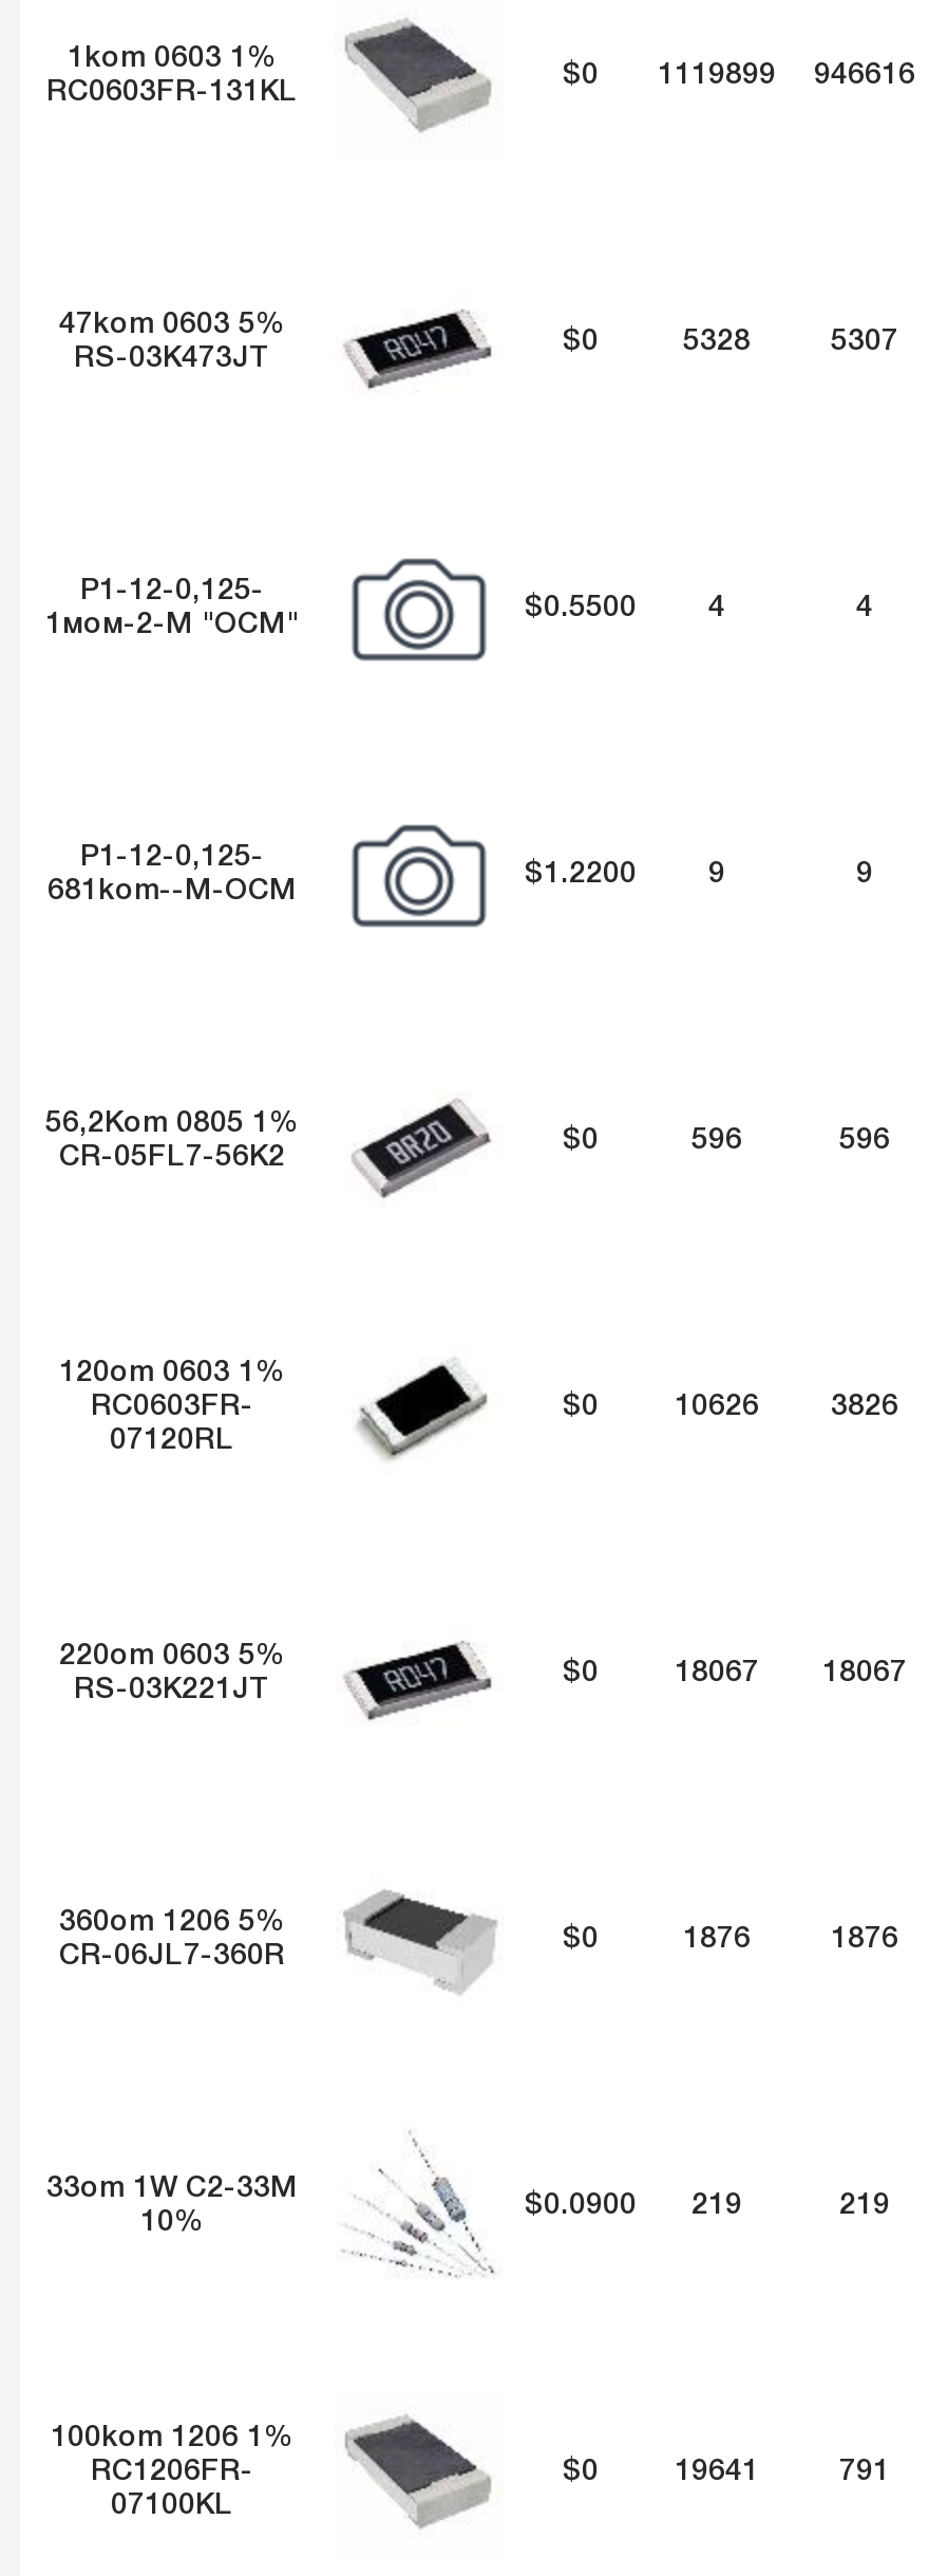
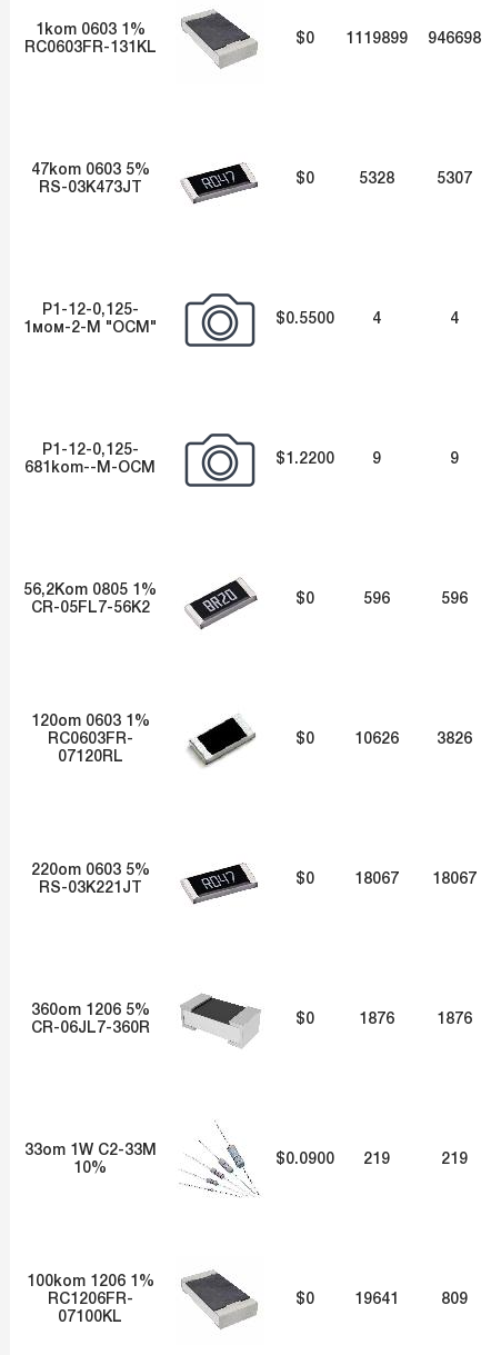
- 1119899 946616
+ 1119899 946698

- 791
+ 809
